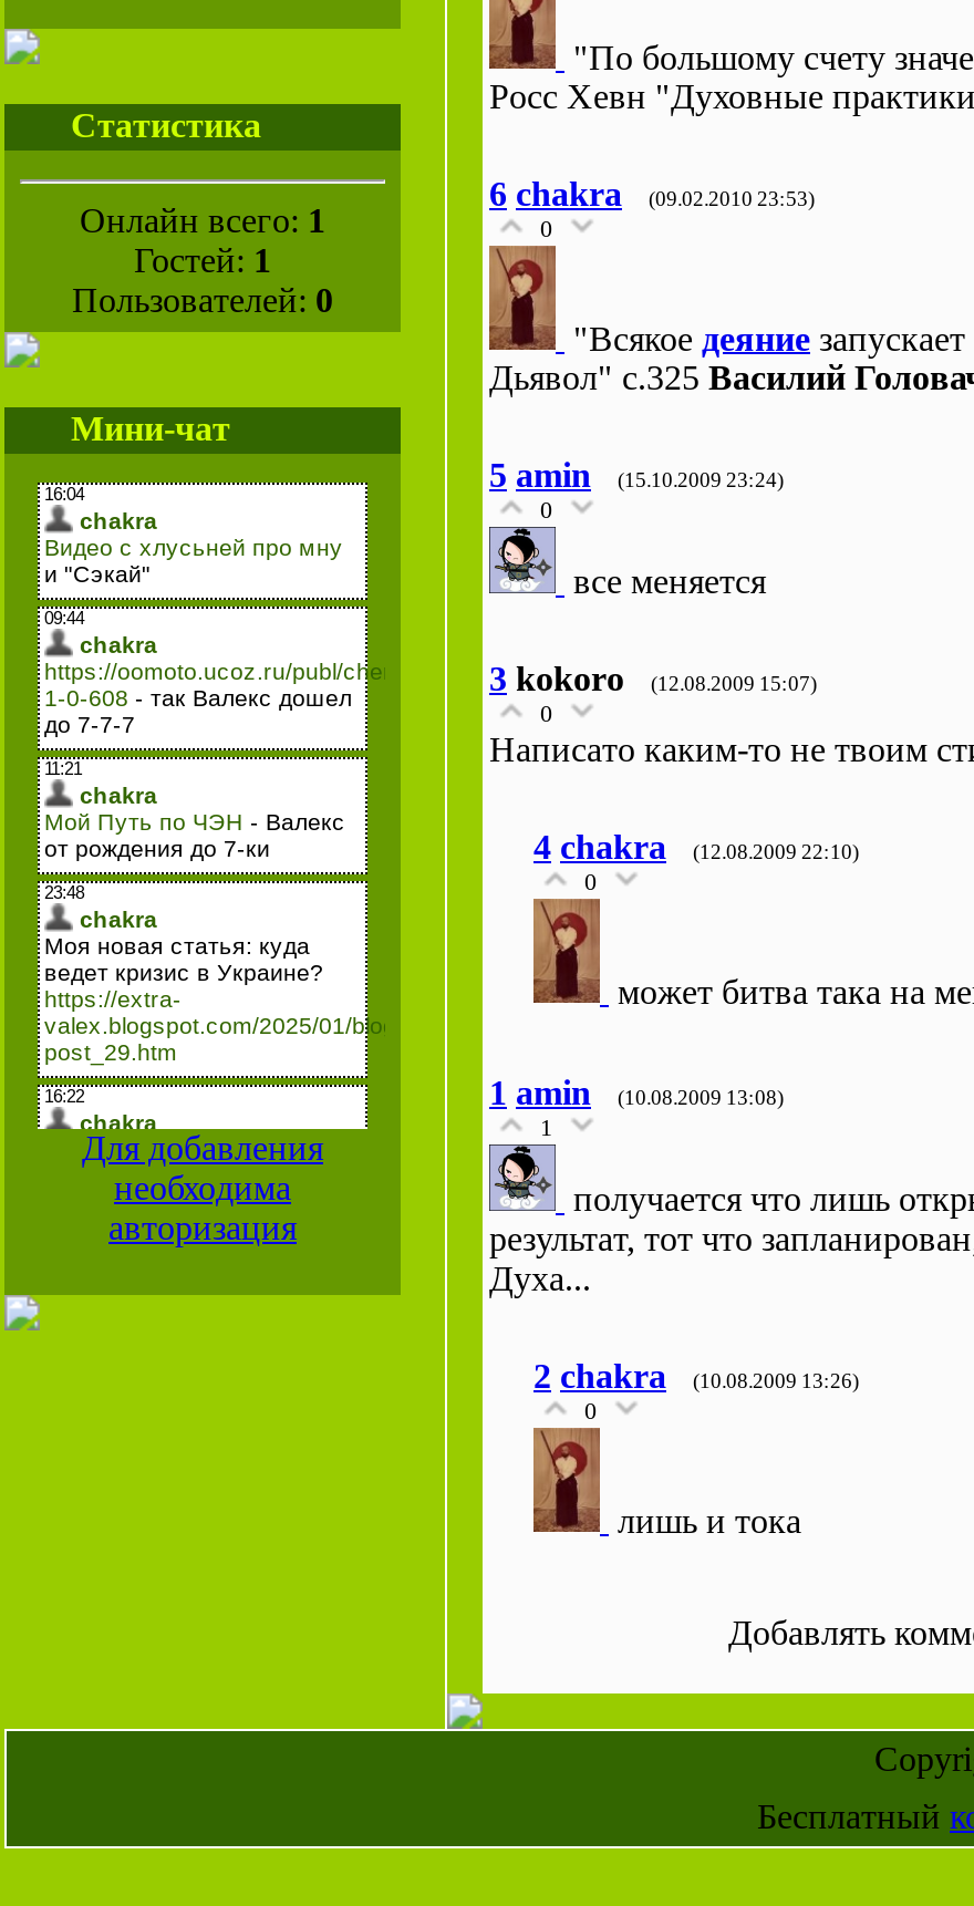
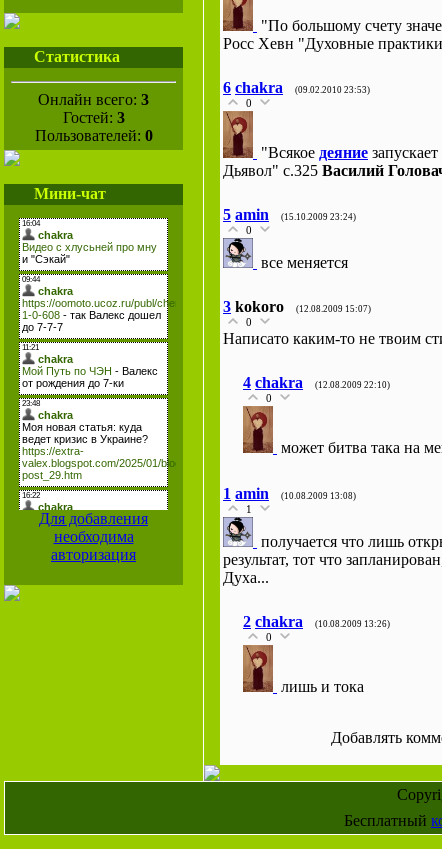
- Онлайн всего: 1
+ Онлайн всего: 3

- Гостей: 1
+ Гостей: 3
